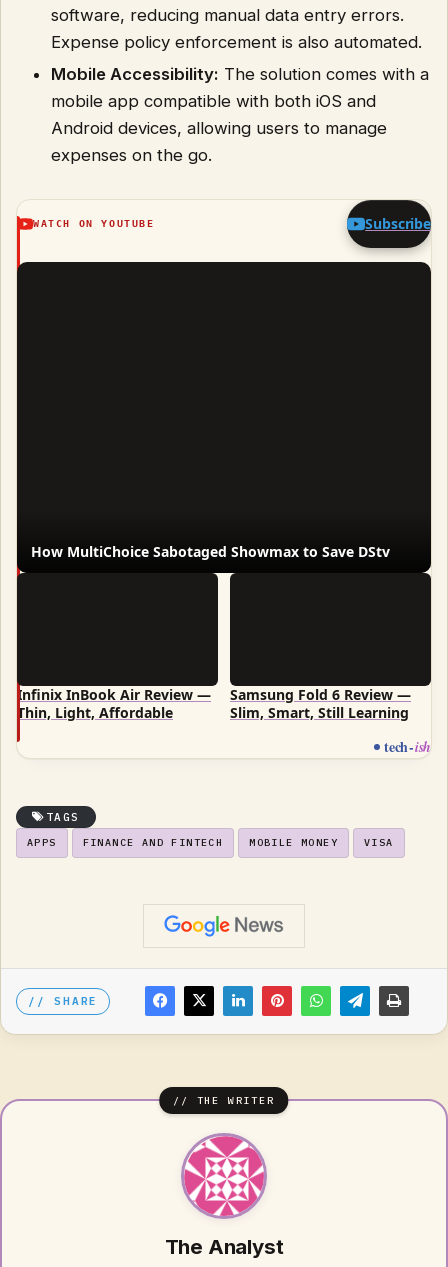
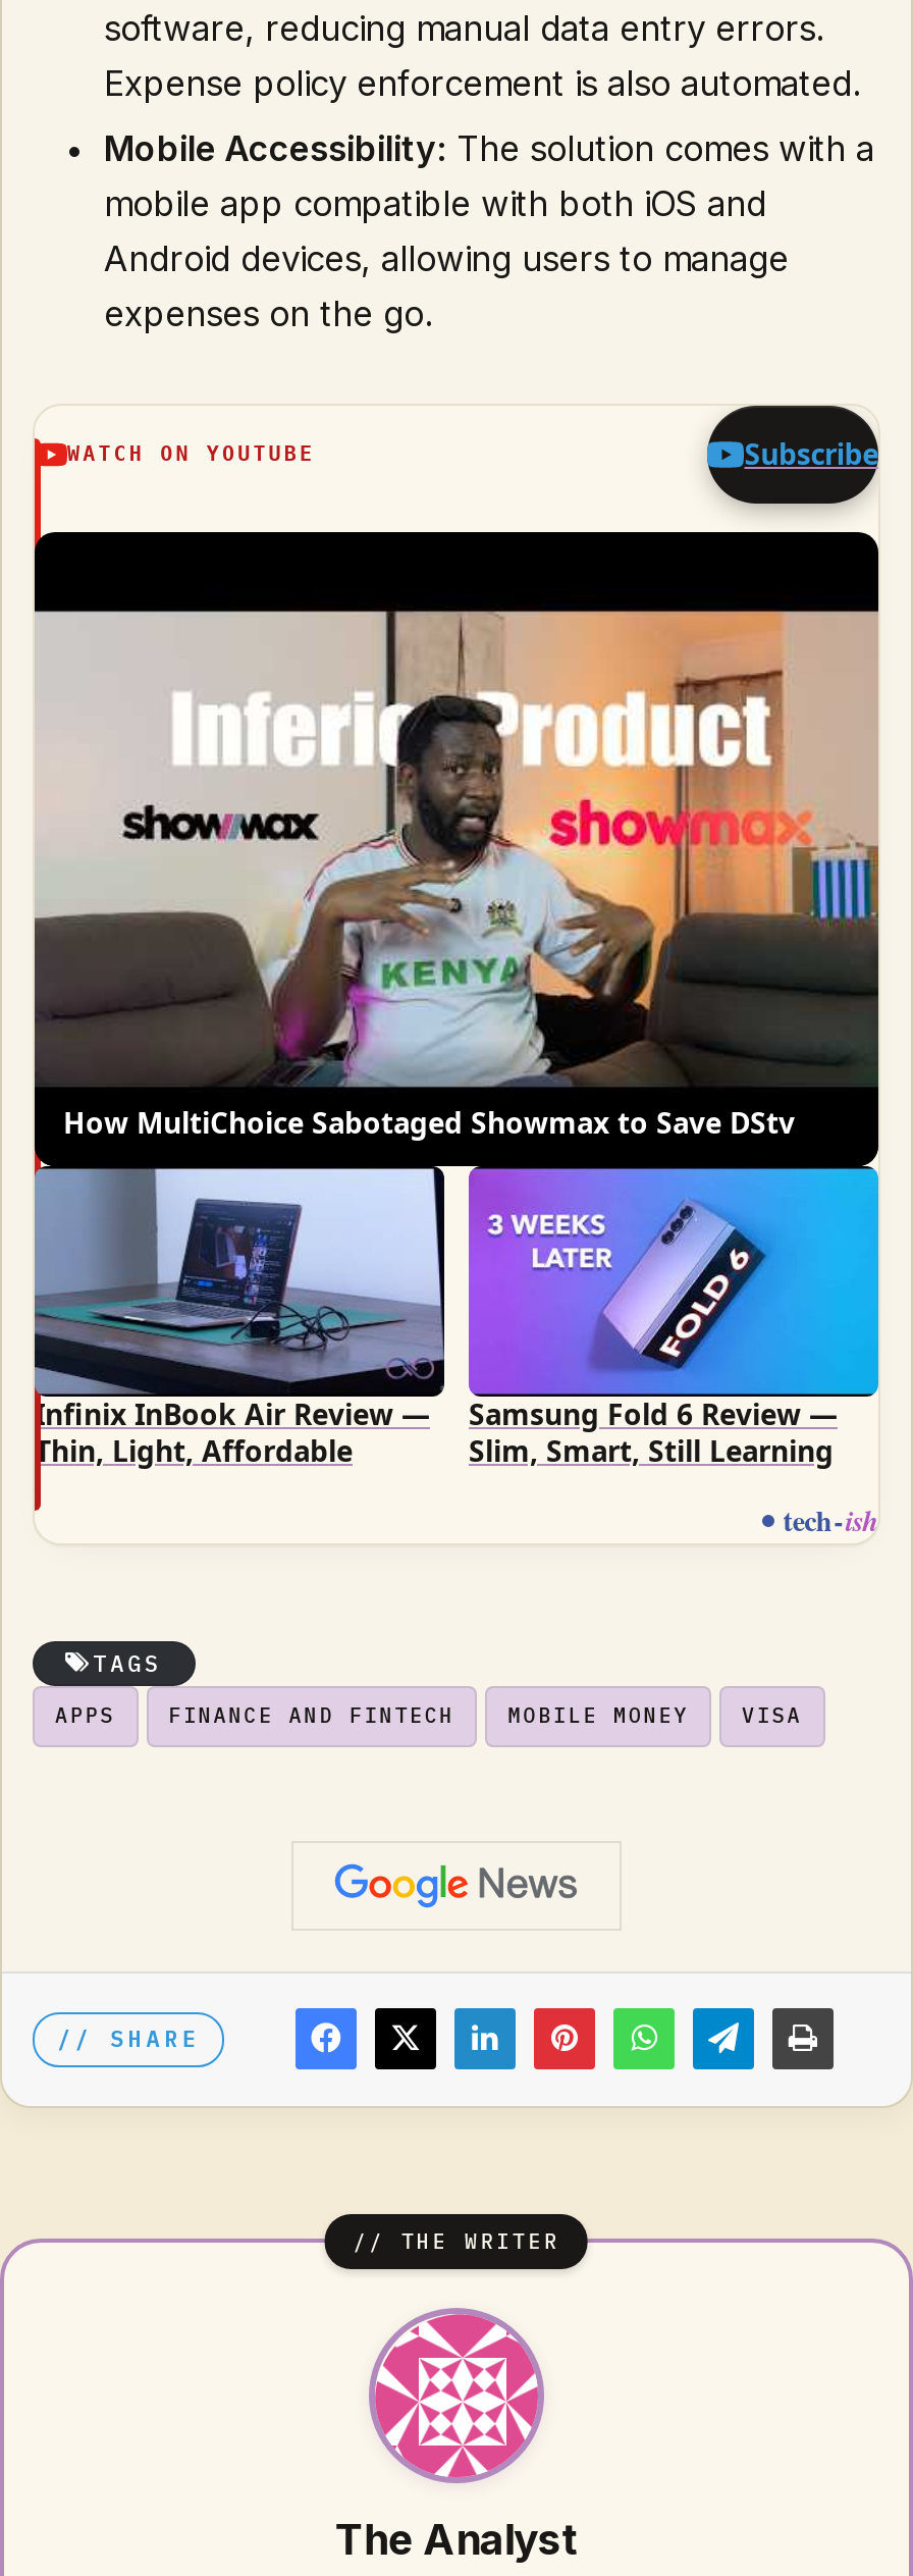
+ [image]

+ [image]

+ [image]
